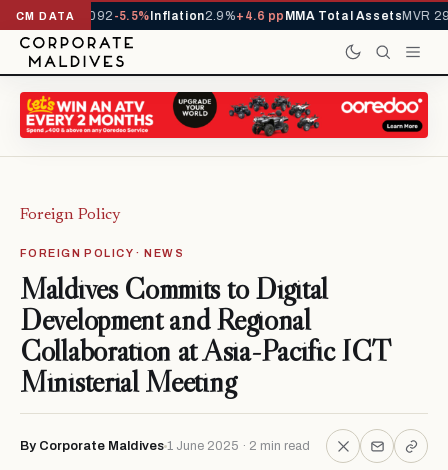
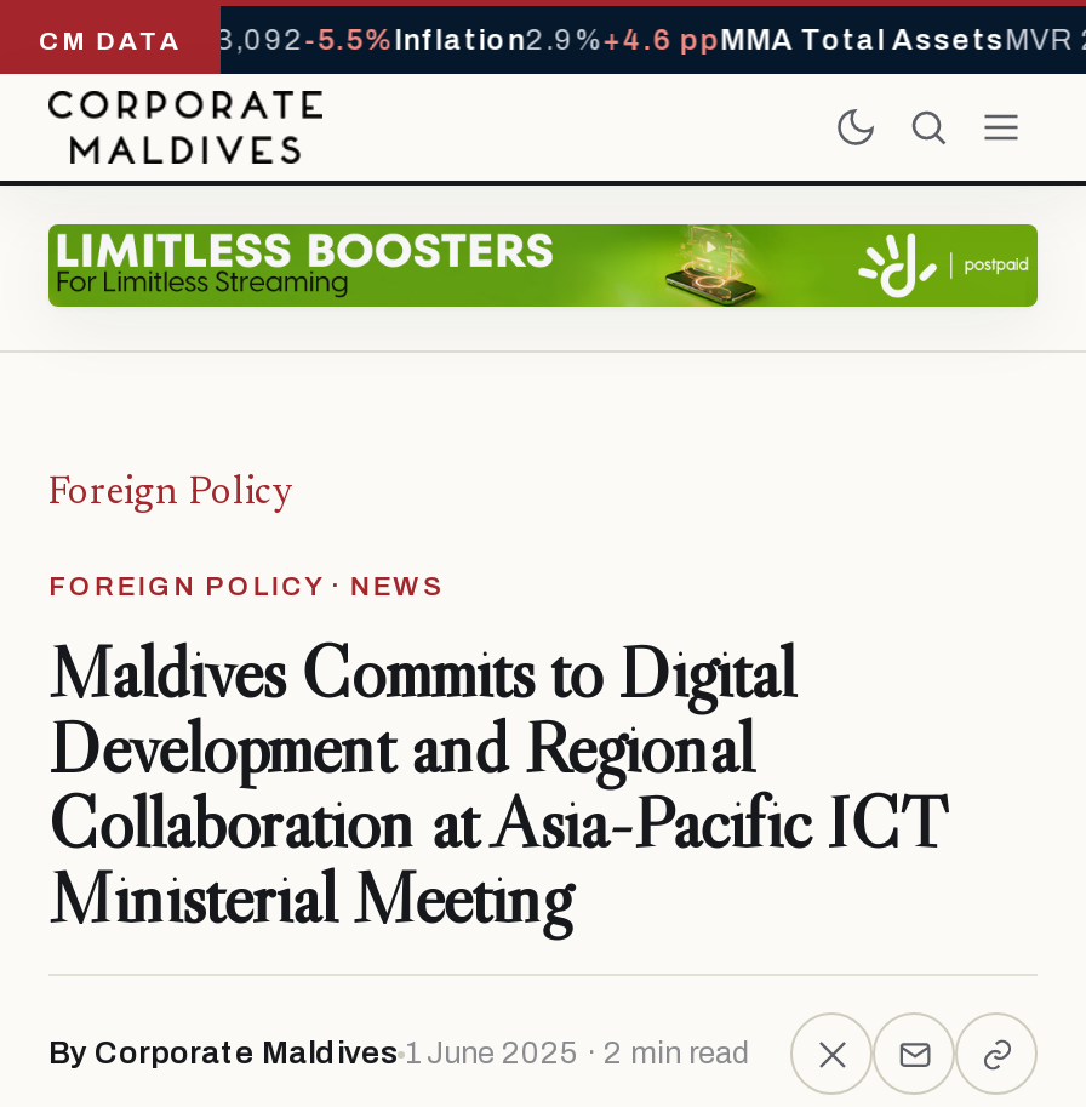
- [image]
+ [image]
